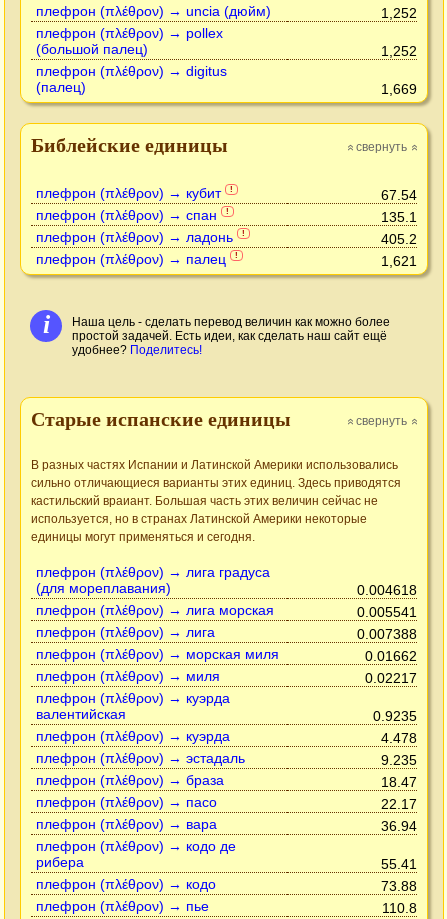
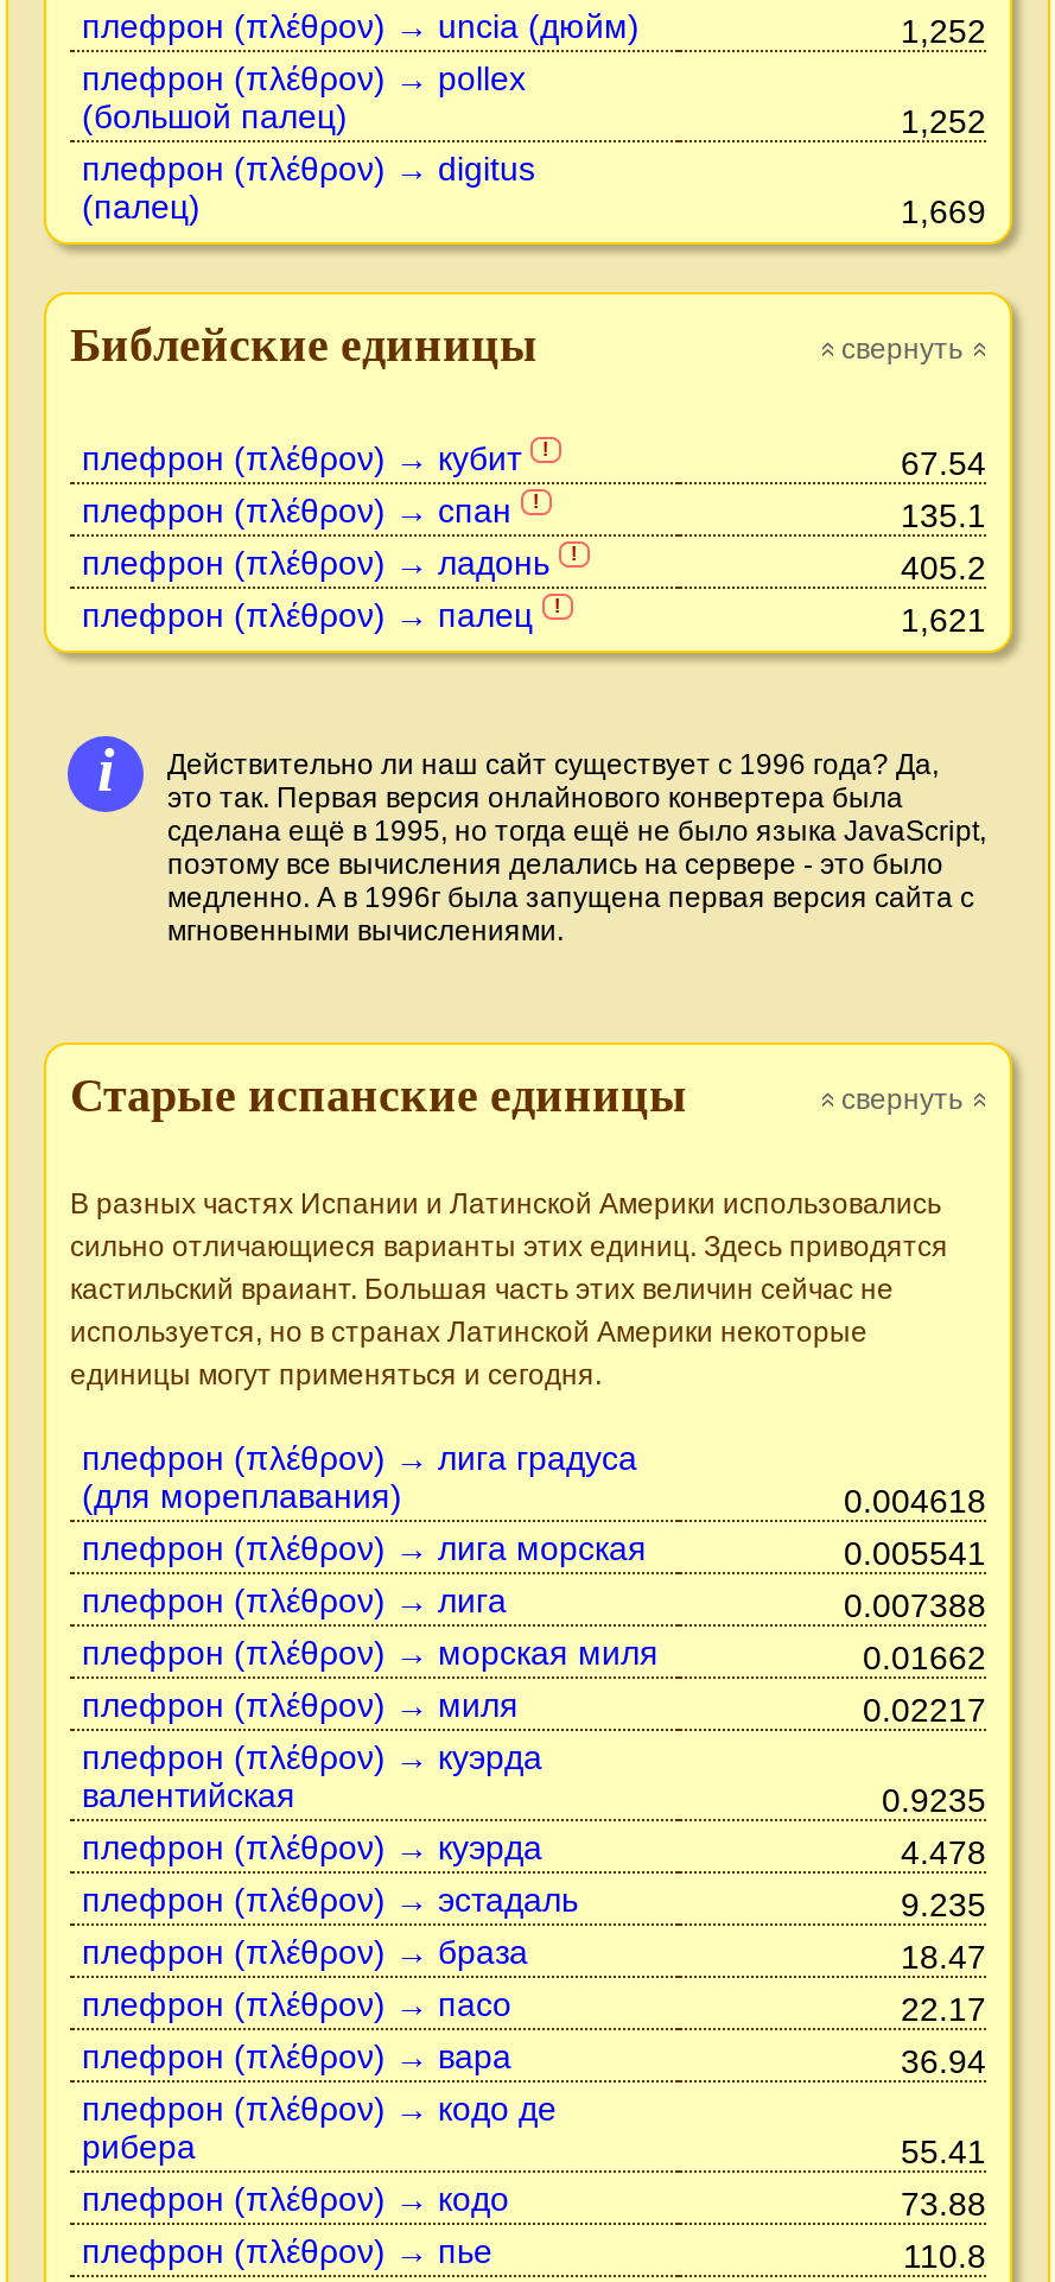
- Наша цель - сделать перевод величин как можно более
- простой задачей. Есть идеи, как сделать наш сайт ещё
- удобнее? Поделитесь!
+ Действительно ли наш сайт существует с 1996 года? Да,
+ это так. Первая версия онлайнового конвертера была
+ сделана ещё в 1995, но тогда ещё не было языка JavaScript,
+ поэтому все вычисления делались на сервере - это было
+ медленно. А в 1996г была запущена первая версия сайта с
+ мгновенными вычислениями.
